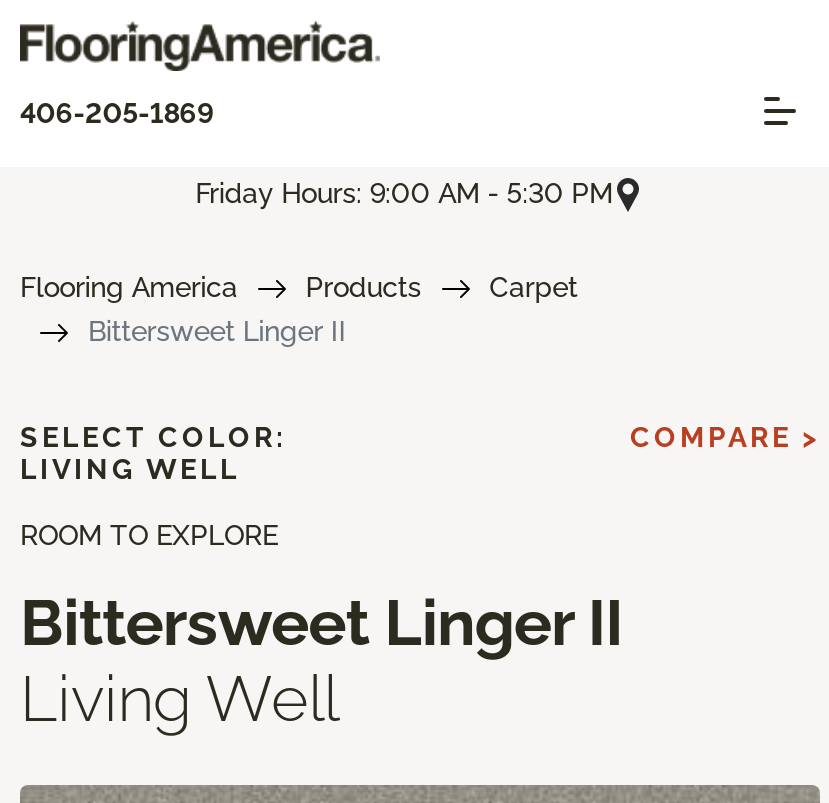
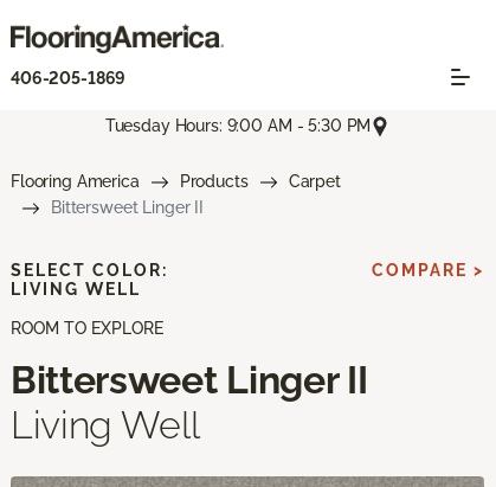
- Friday Hours: 9:00 AM - 5:30 PM
+ Tuesday Hours: 9:00 AM - 5:30 PM
